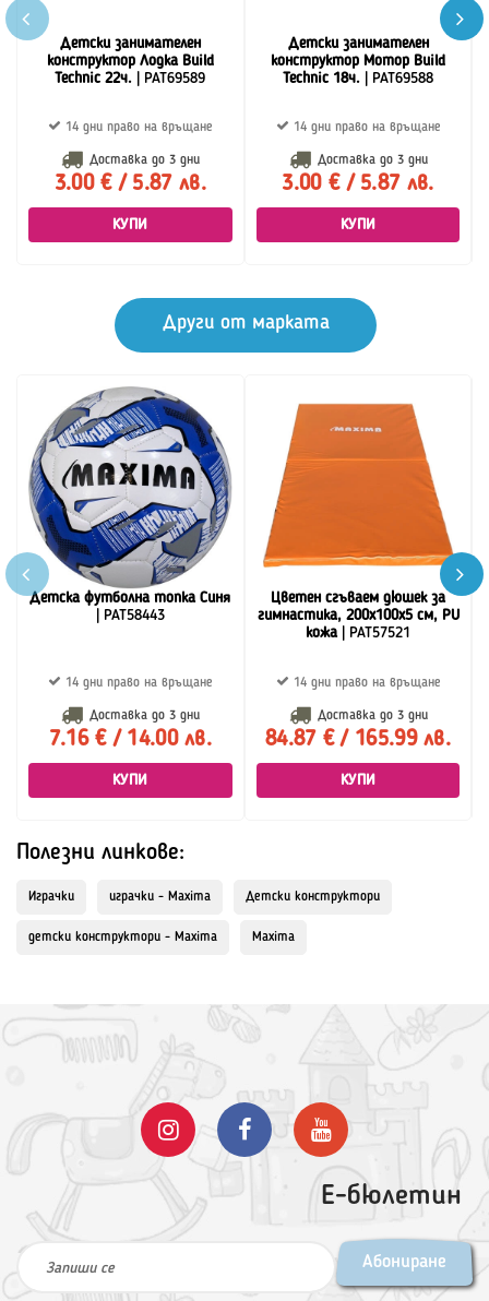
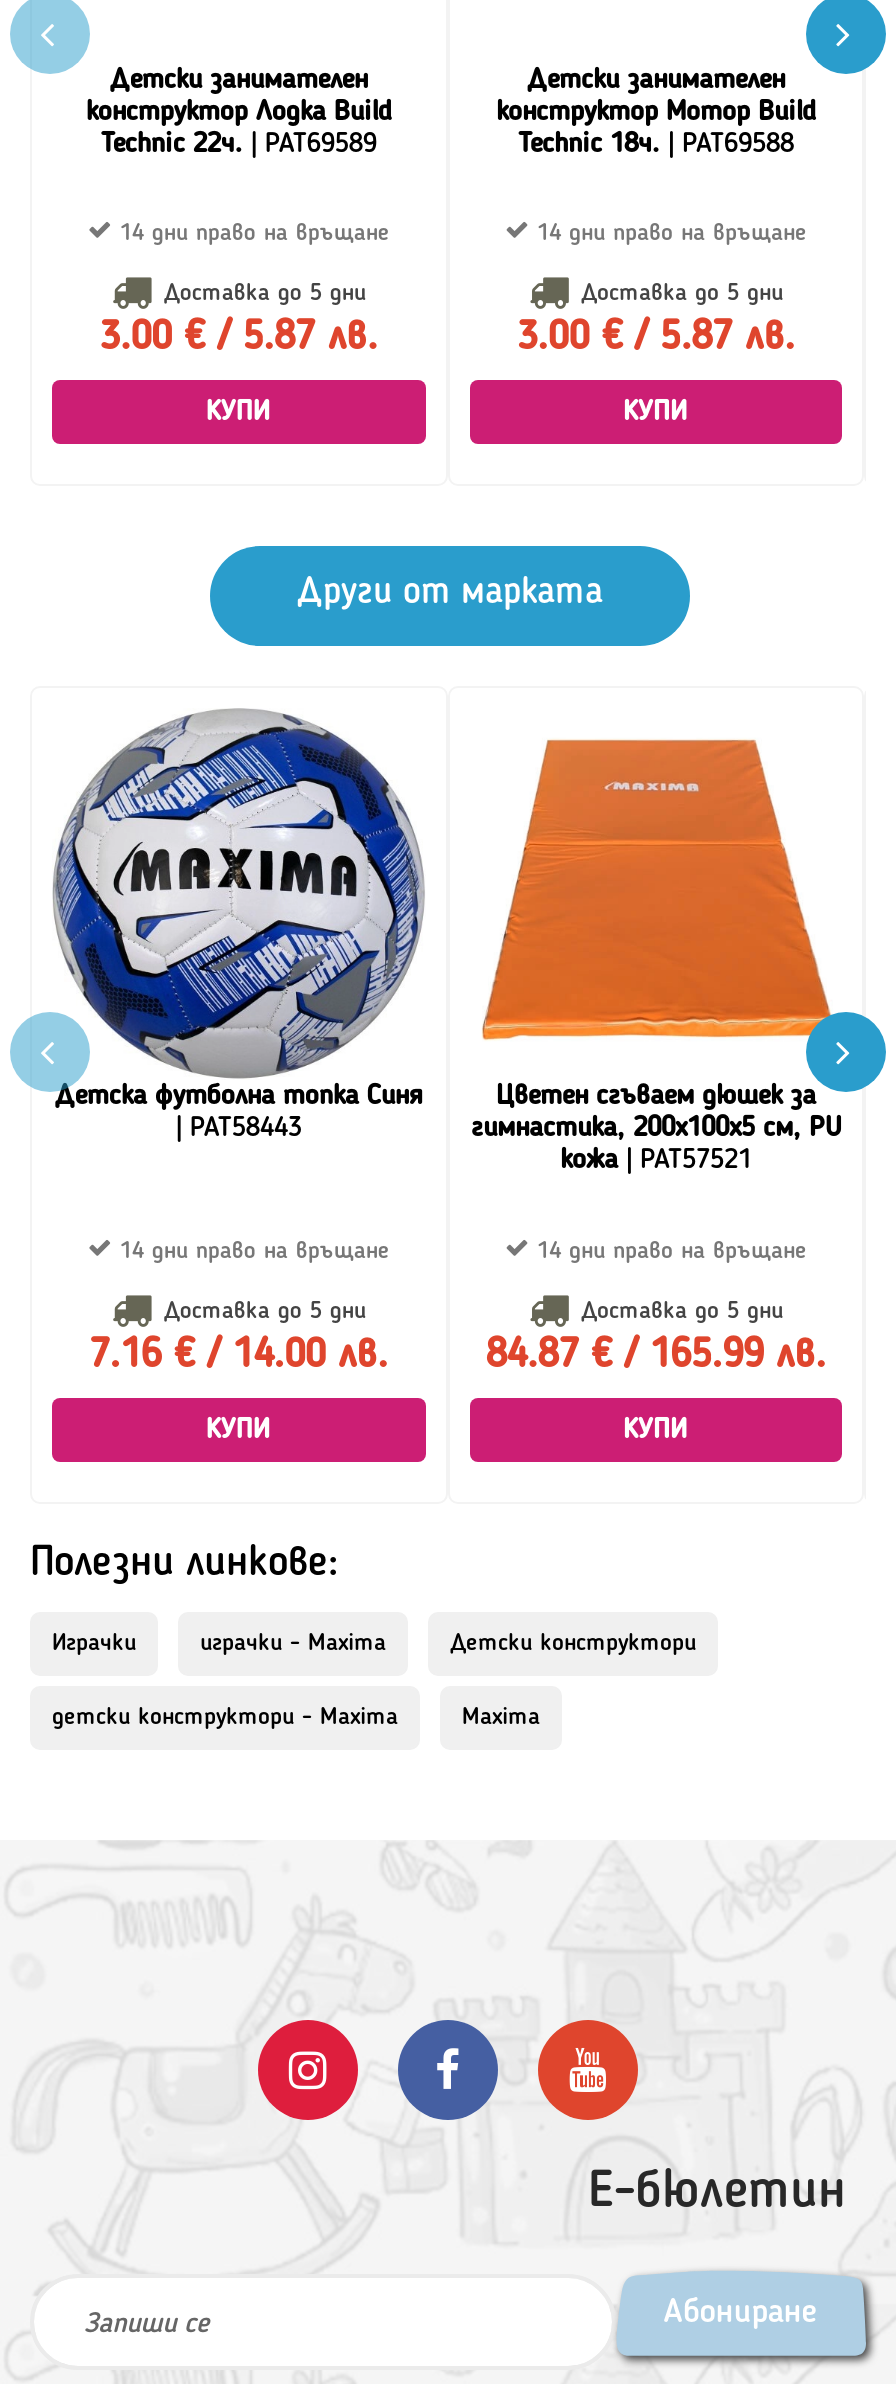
- Доставка до 3 дни
+ Доставка до 5 дни

- Доставка до 3 дни
+ Доставка до 5 дни

- Доставка до 3 дни
+ Доставка до 5 дни

- Доставка до 3 дни
+ Доставка до 5 дни
